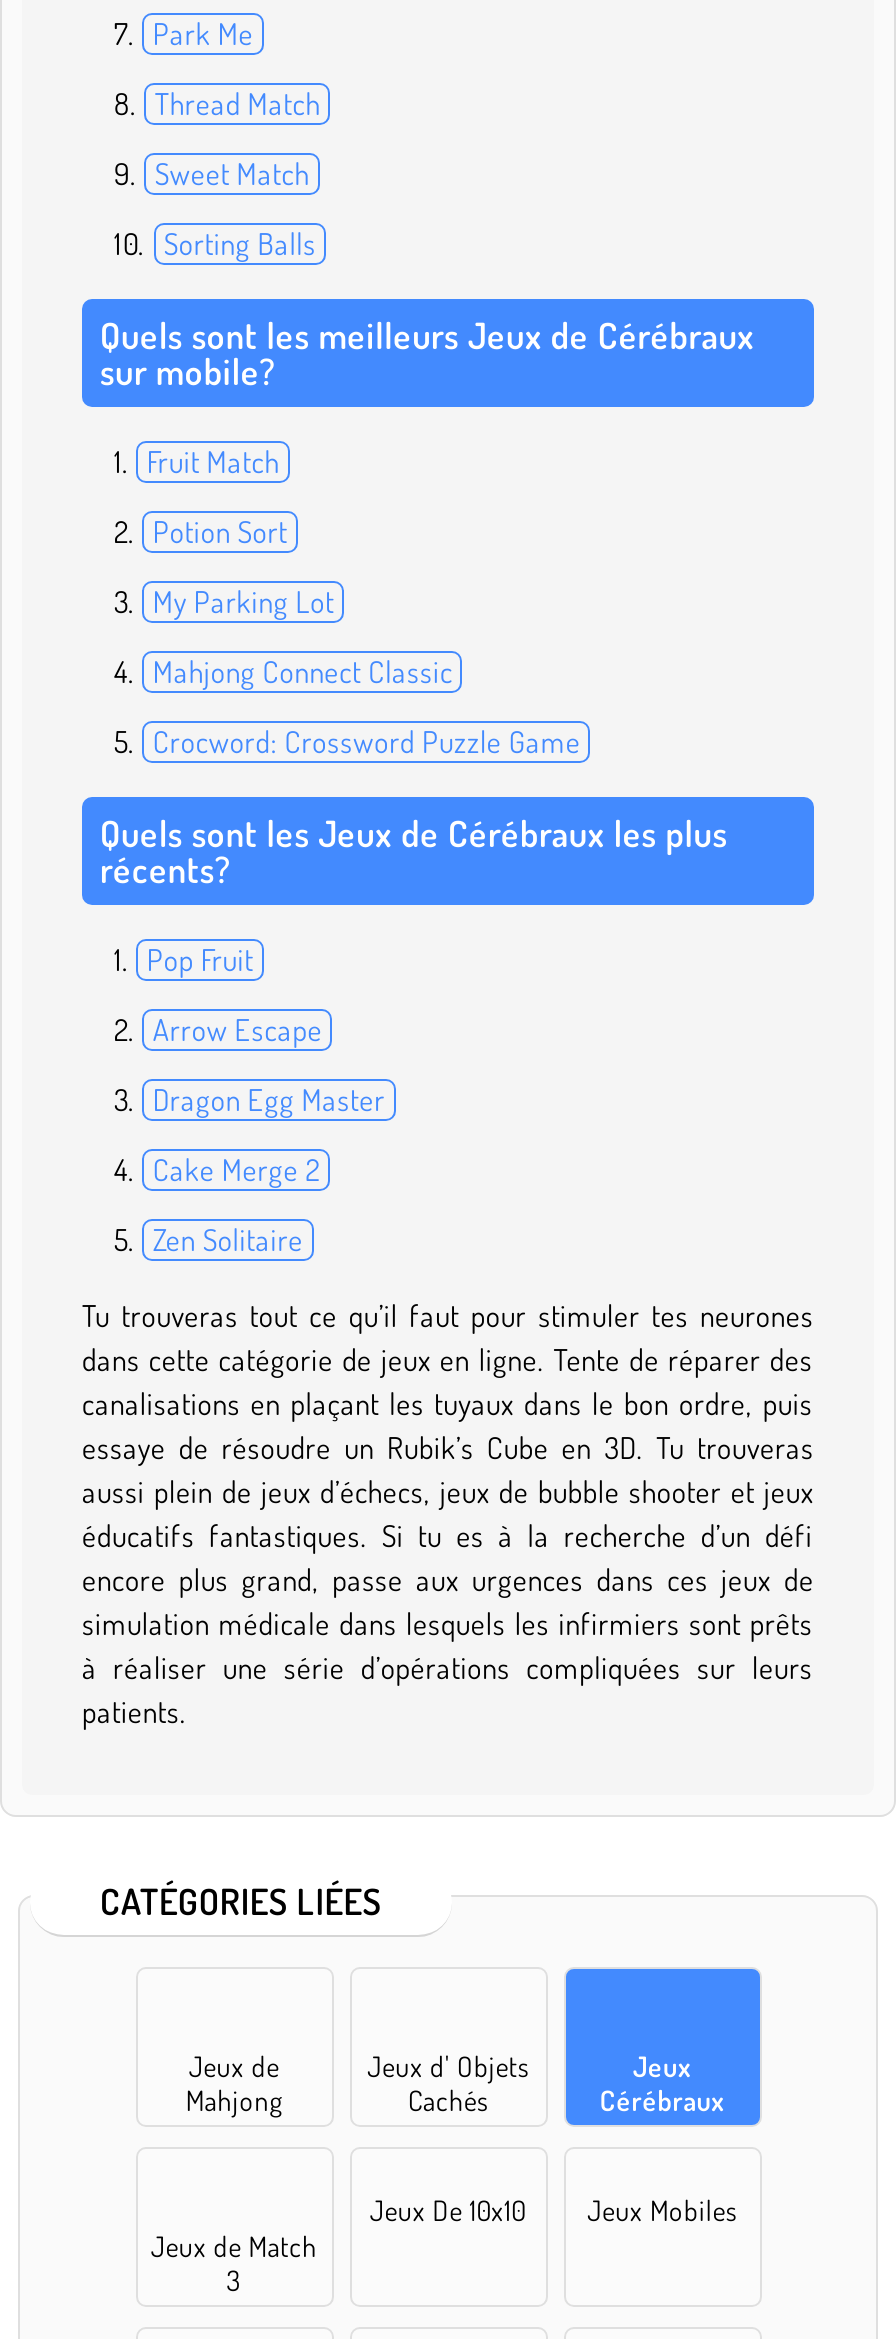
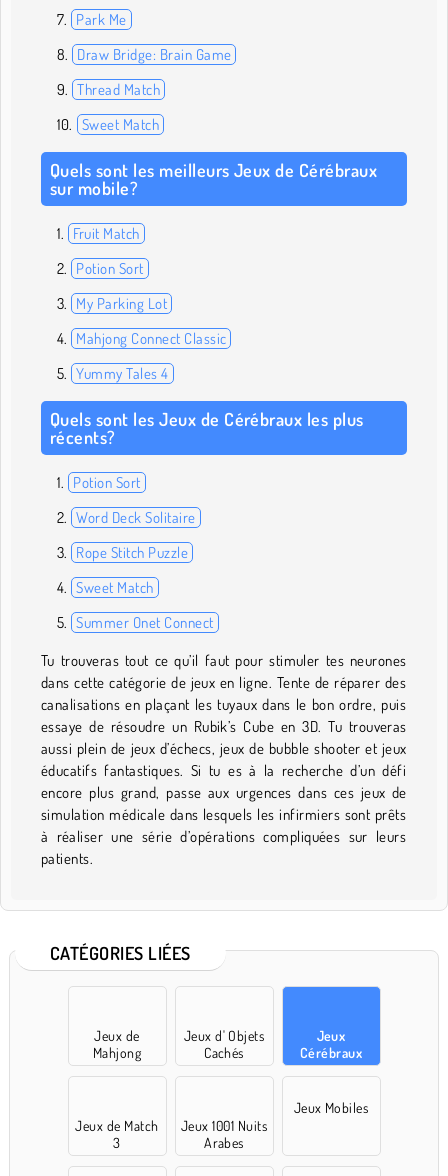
+ Draw Bridge: Brain Game

moved down: Thread Match | Sweet Match

- Sorting Balls

- Crocword: Crossword Puzzle Game
+ Yummy Tales 4

- Pop Fruit
+ Potion Sort

- Arrow Escape
+ Word Deck Solitaire

- Dragon Egg Master
+ Rope Stitch Puzzle

- Cake Merge 2
+ Sweet Match

- Zen Solitaire
+ Summer Onet Connect

- Jeux De 10x10
+ Jeux 1001 Nuits
+ Arabes
